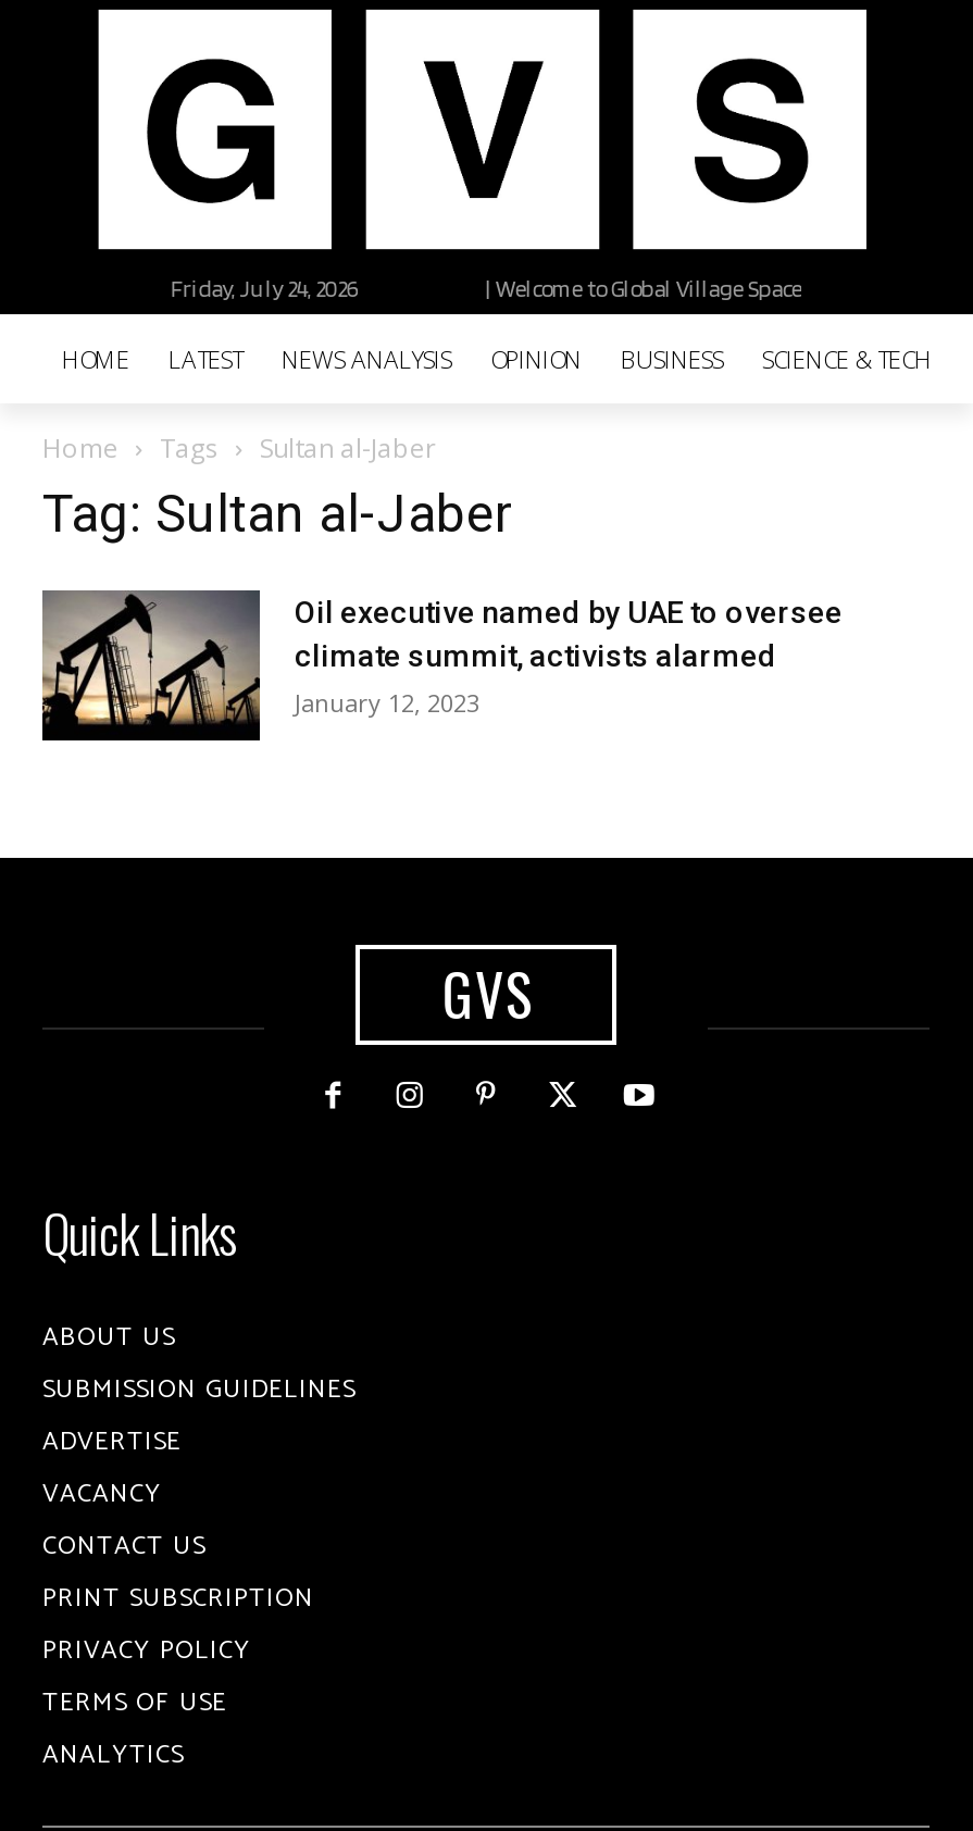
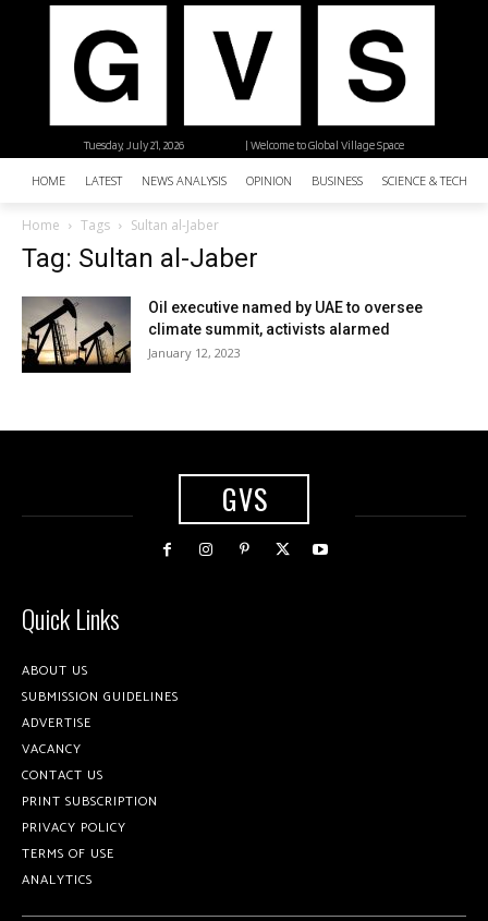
- Friday, July 24, 2026
+ Tuesday, July 21, 2026
